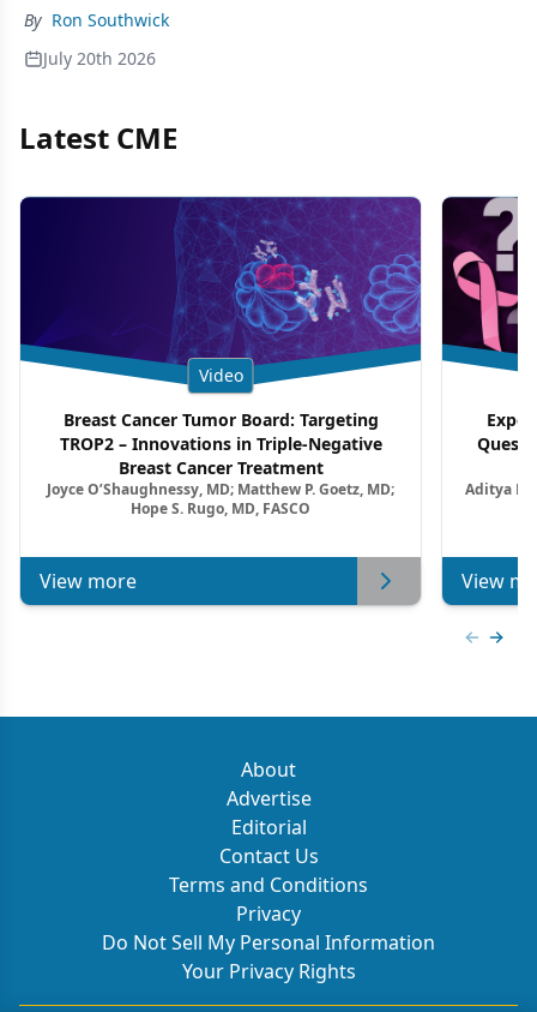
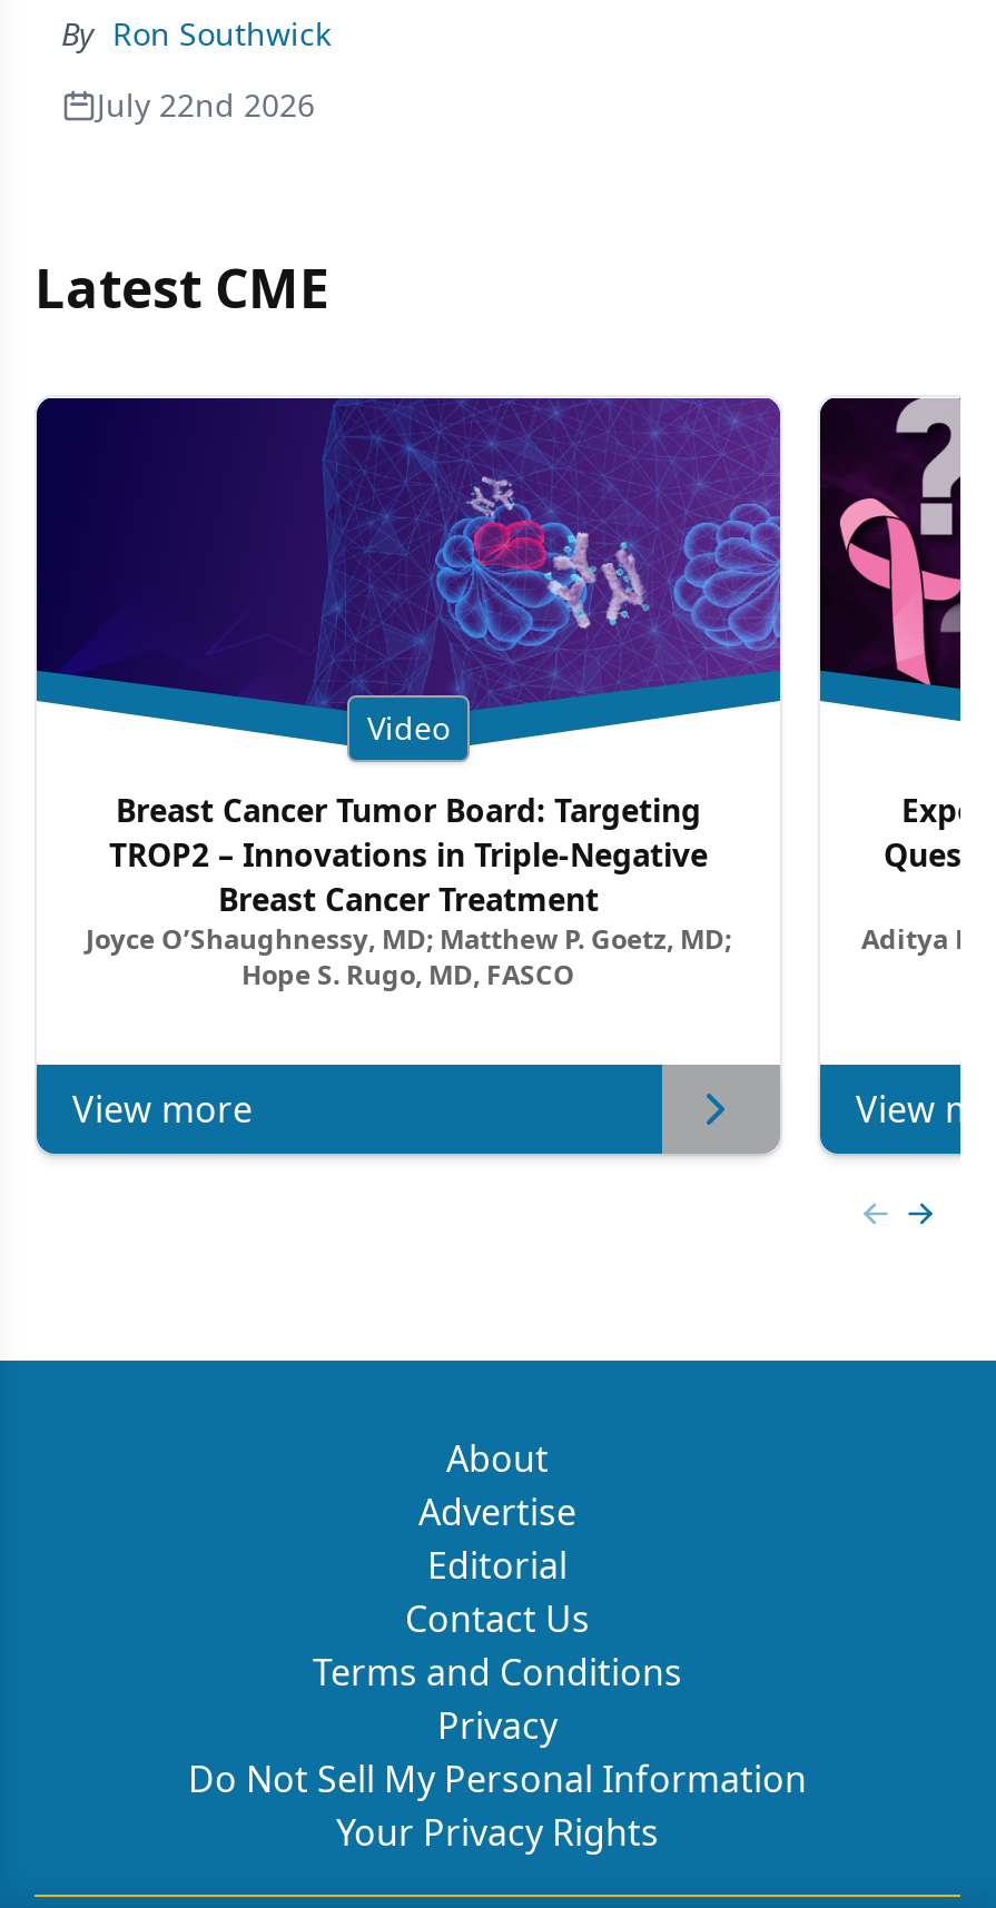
- July 20th 2026
+ July 22nd 2026
